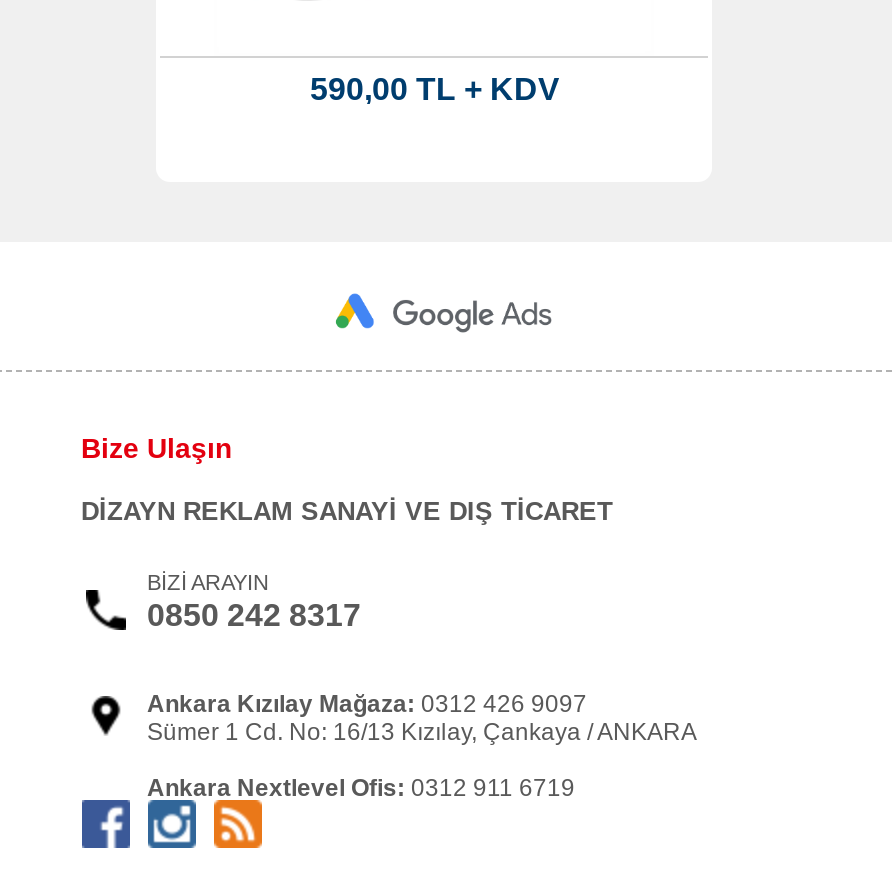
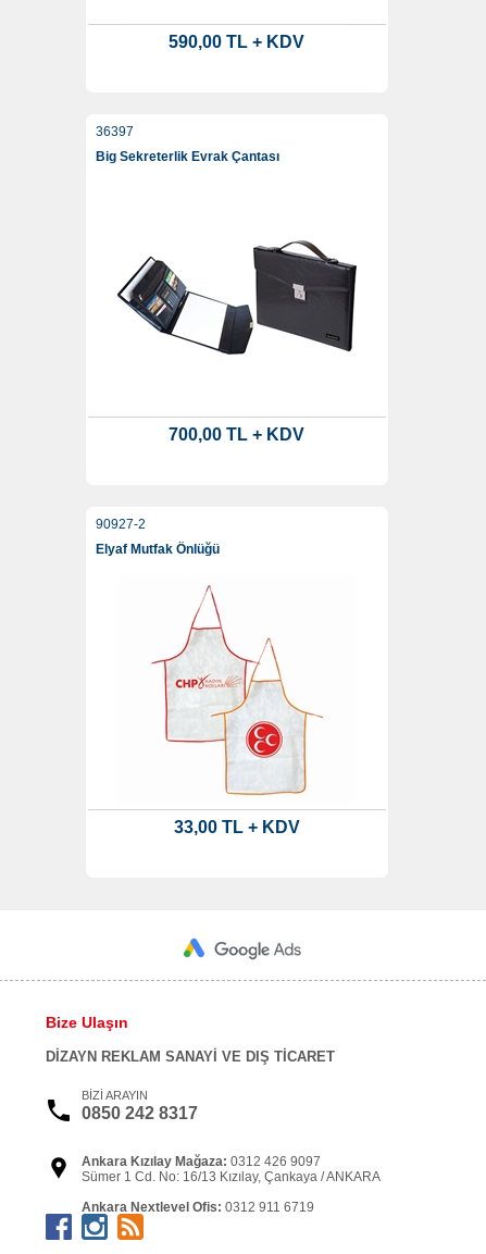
+ 36397
+ Big Sekreterlik Evrak Çantası

+ 90927-2
+ Elyaf Mutfak Önlüğü

+ [image]

+ [image]
+ 33,00 TL + KDV

+ 700,00 TL + KDV
